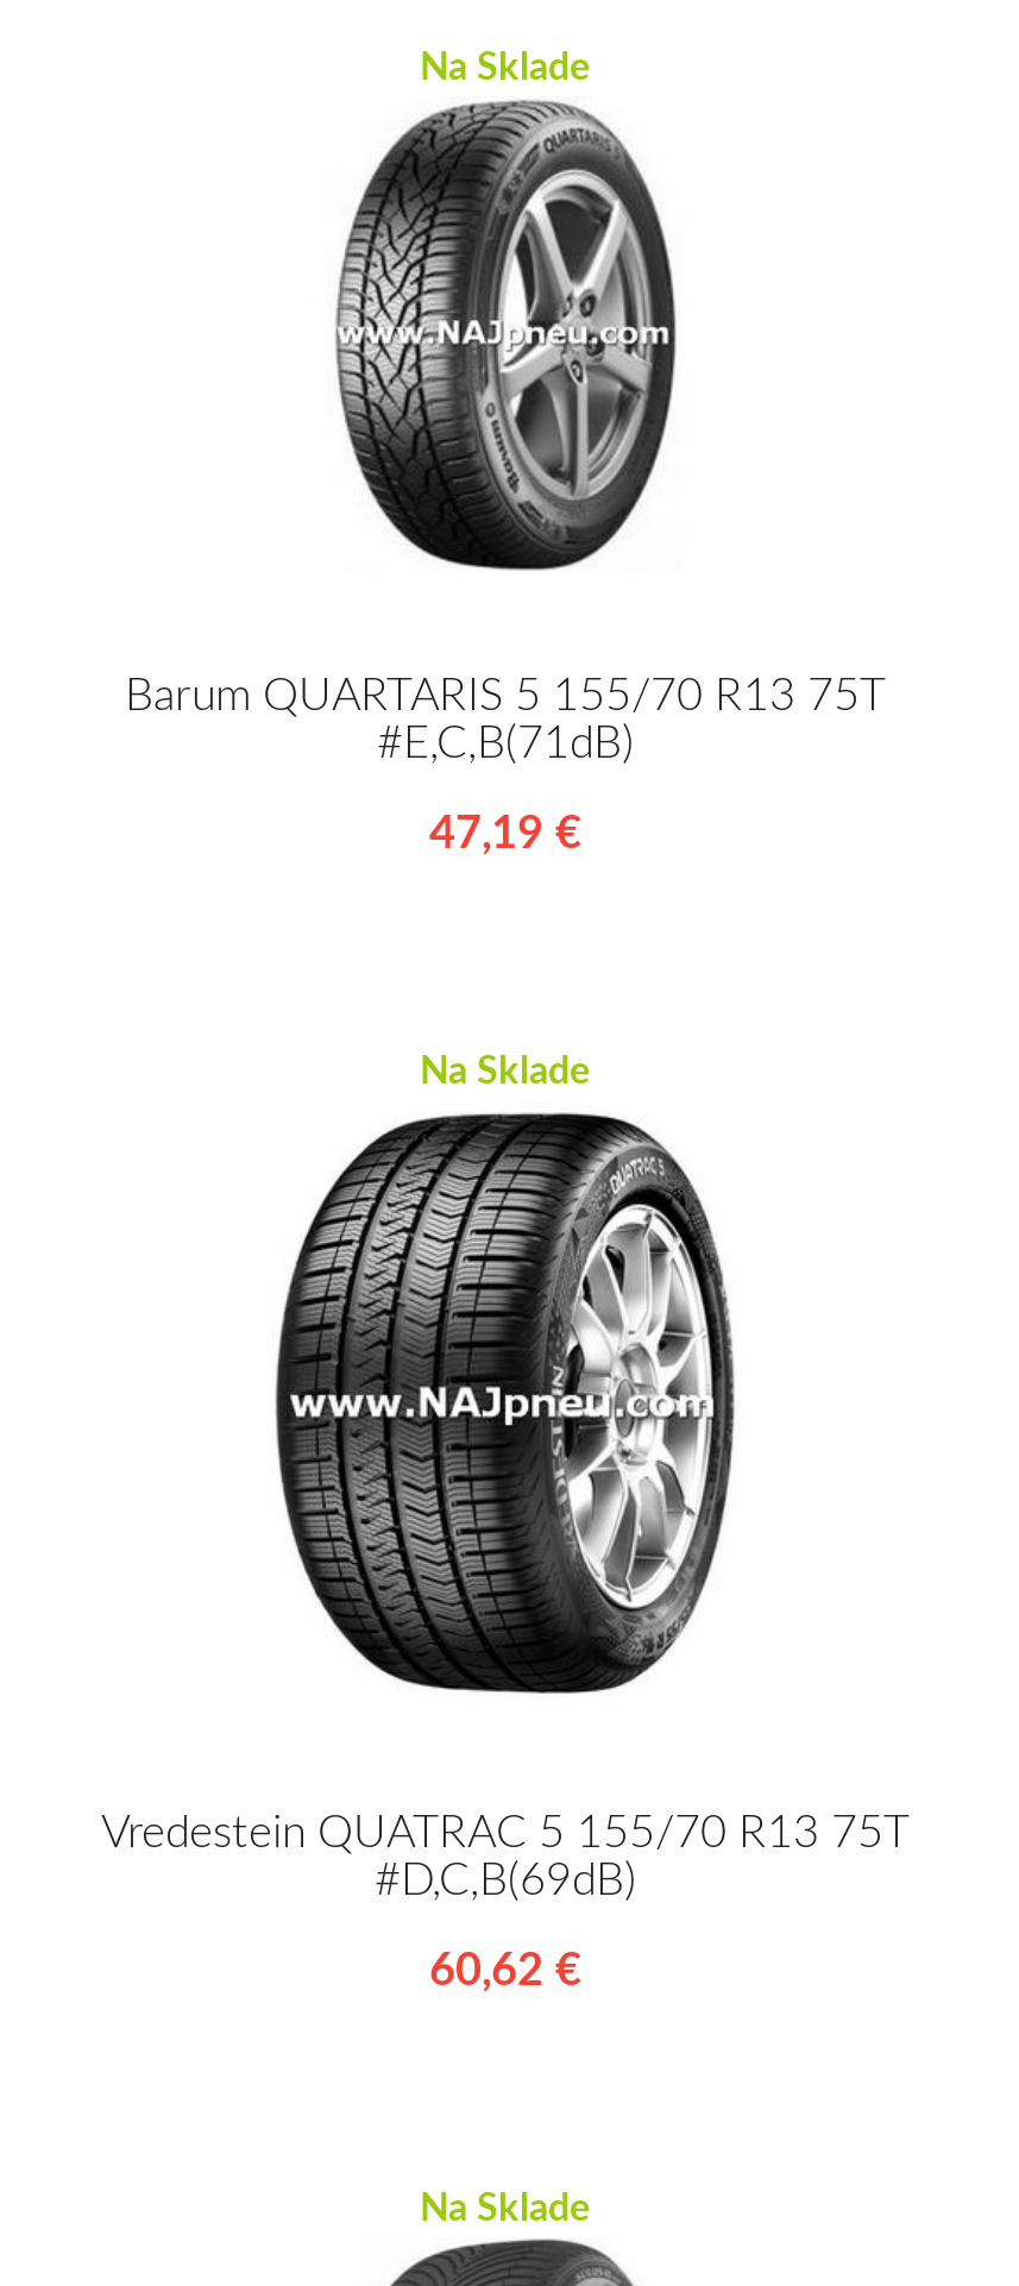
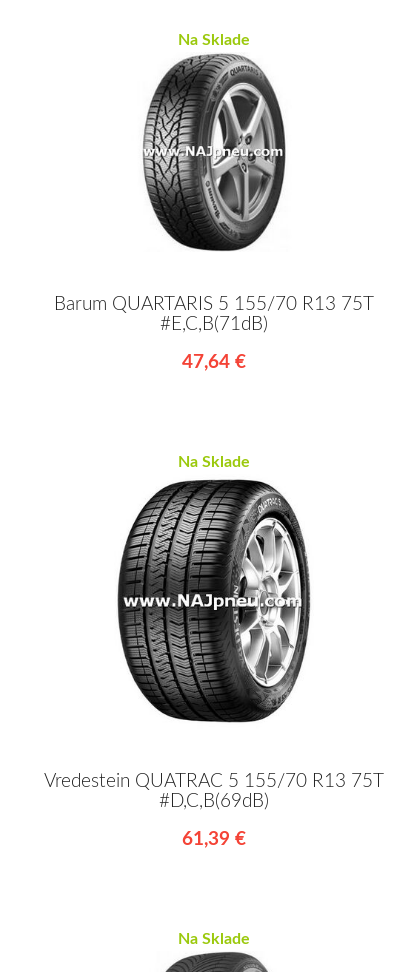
- 47,19 €
+ 47,64 €

- 60,62 €
+ 61,39 €
